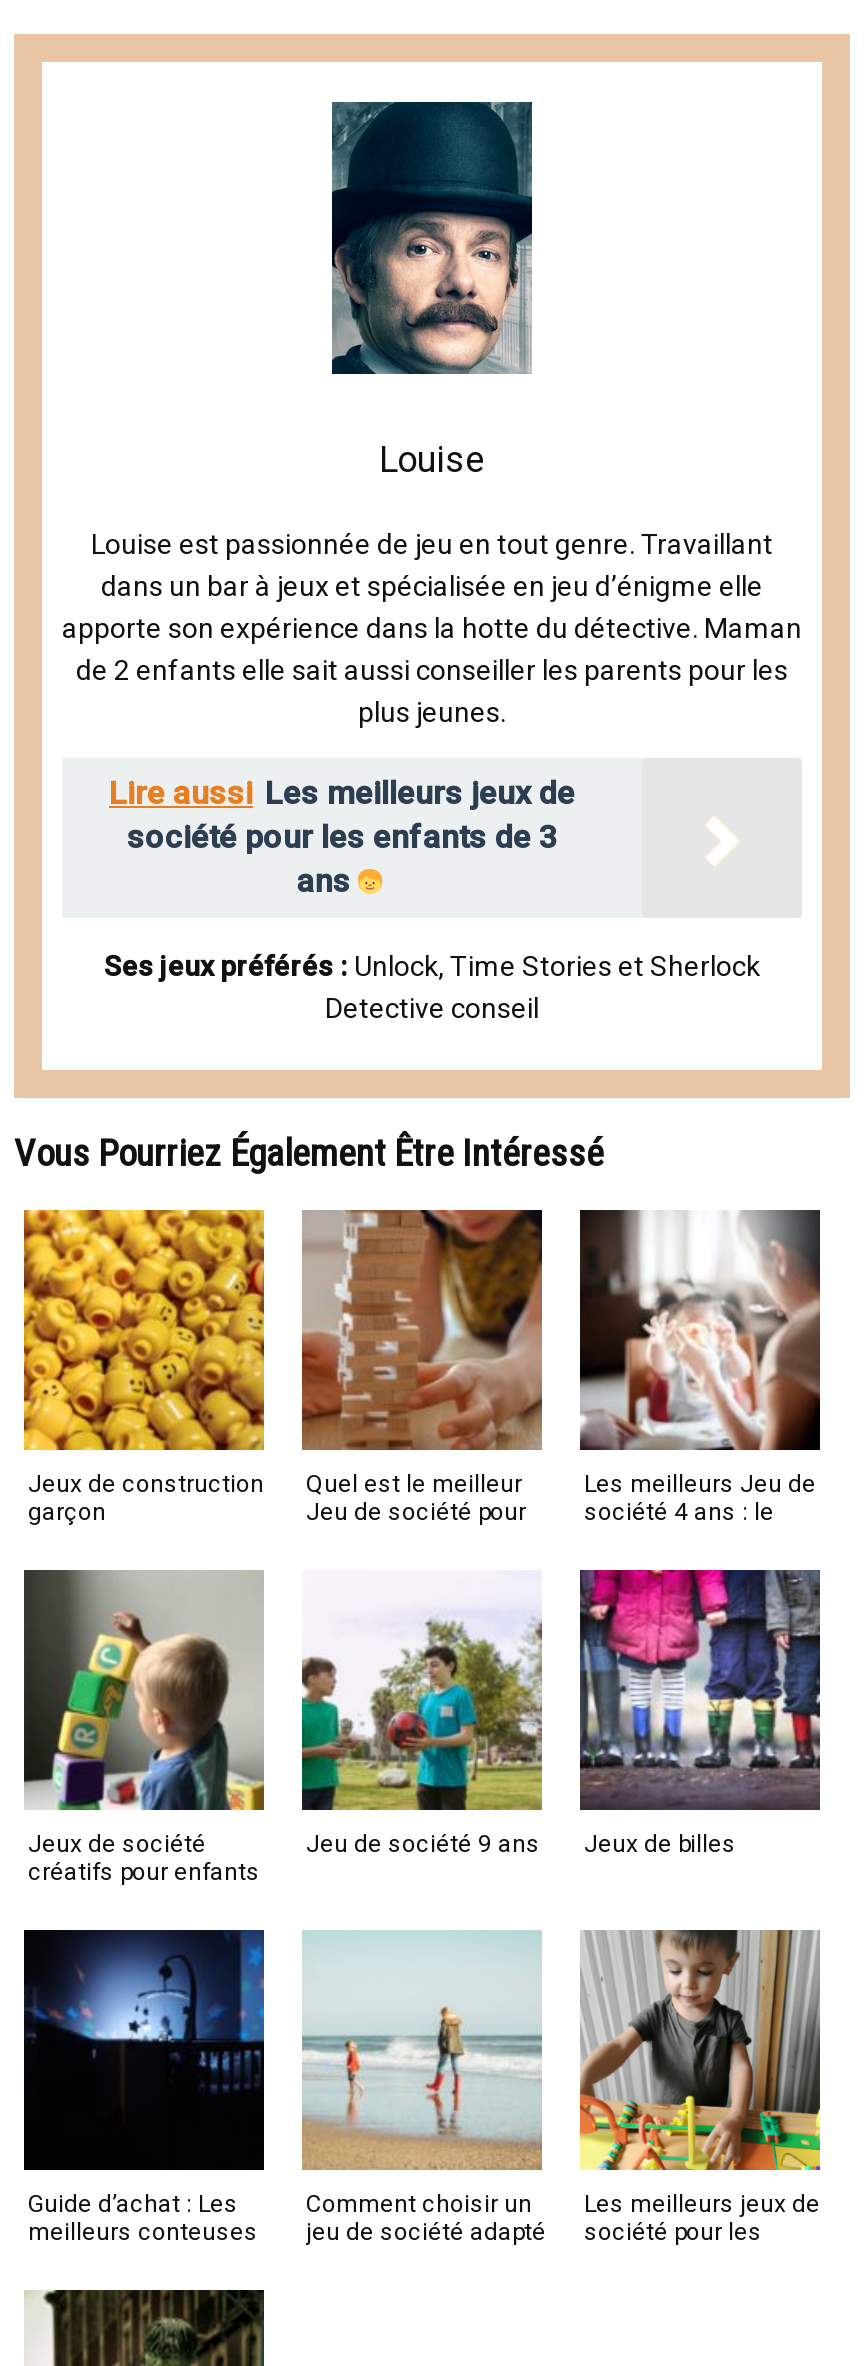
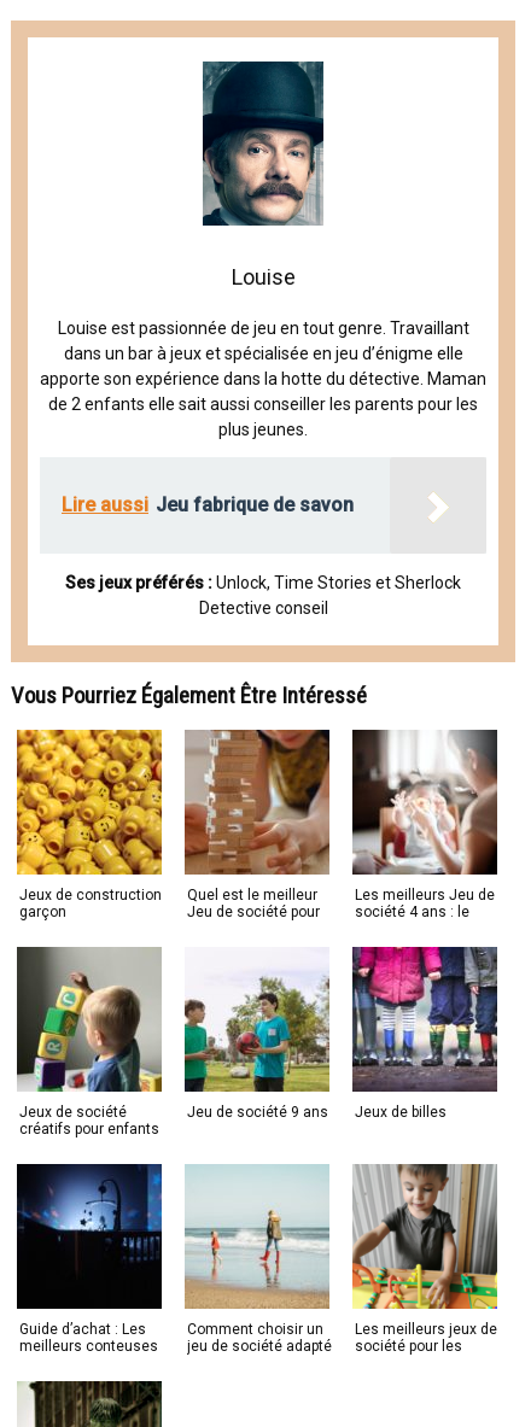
- Lire aussi Les meilleurs jeux de
- société pour les enfants de 3
- ans
+ Lire aussi Jeu fabrique de savon
